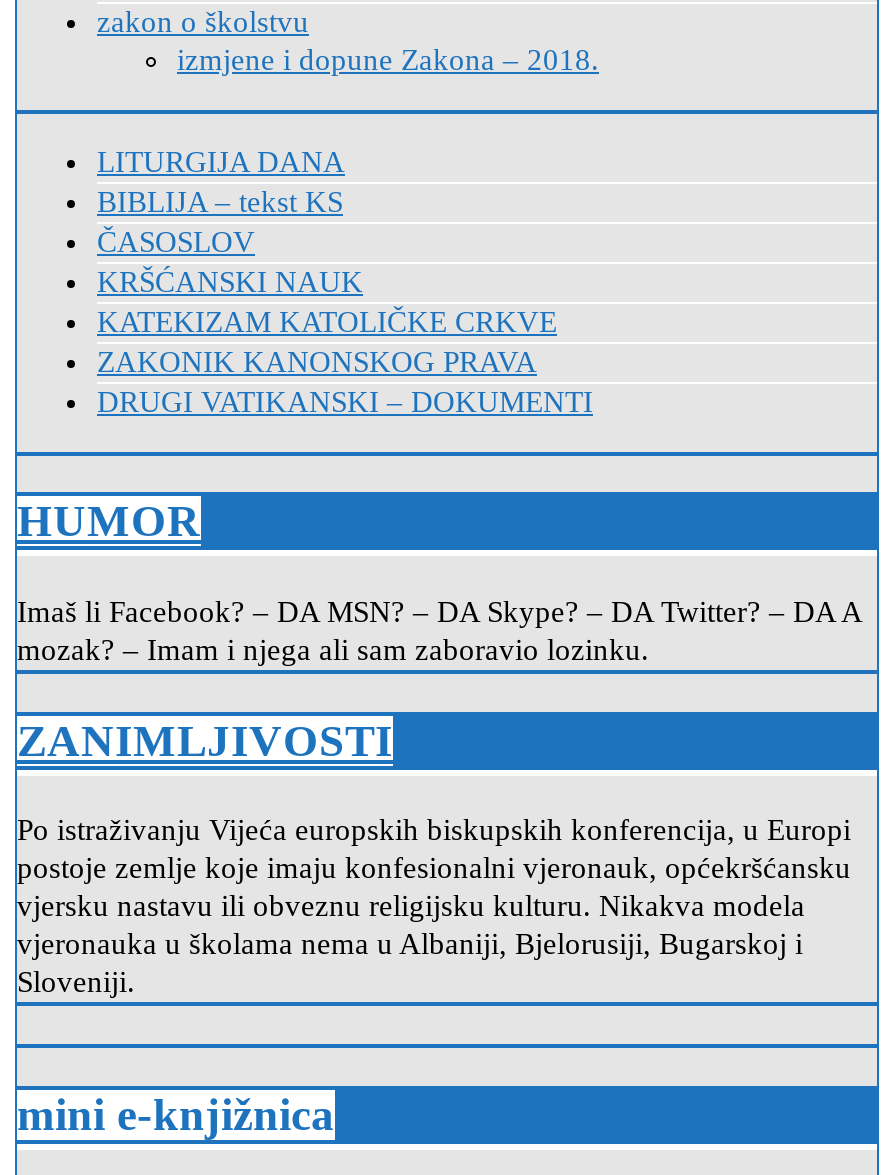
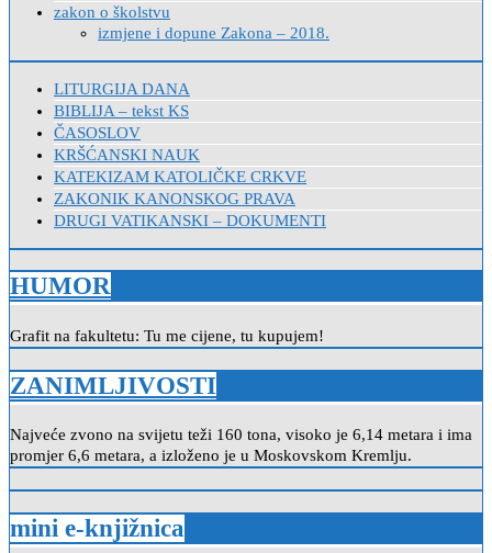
- Imaš li Facebook? – DA MSN? – DA Skype? – DA Twitter? – DA A
- mozak? – Imam i njega ali sam zaboravio lozinku.
+ Grafit na fakultetu: Tu me cijene, tu kupujem!

- Po istraživanju Vijeća europskih biskupskih konferencija, u Europi
- postoje zemlje koje imaju konfesionalni vjeronauk, općekršćansku
- vjersku nastavu ili obveznu religijsku kulturu. Nikakva modela
- vjeronauka u školama nema u Albaniji, Bjelorusiji, Bugarskoj i
- Sloveniji.
+ Najveće zvono na svijetu teži 160 tona, visoko je 6,14 metara i ima
+ promjer 6,6 metara, a izloženo je u Moskovskom Kremlju.
